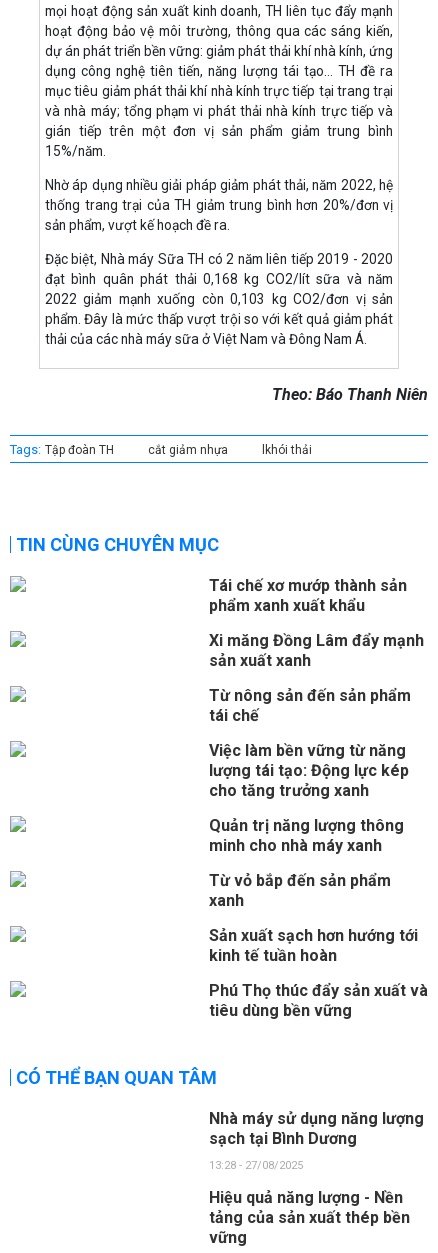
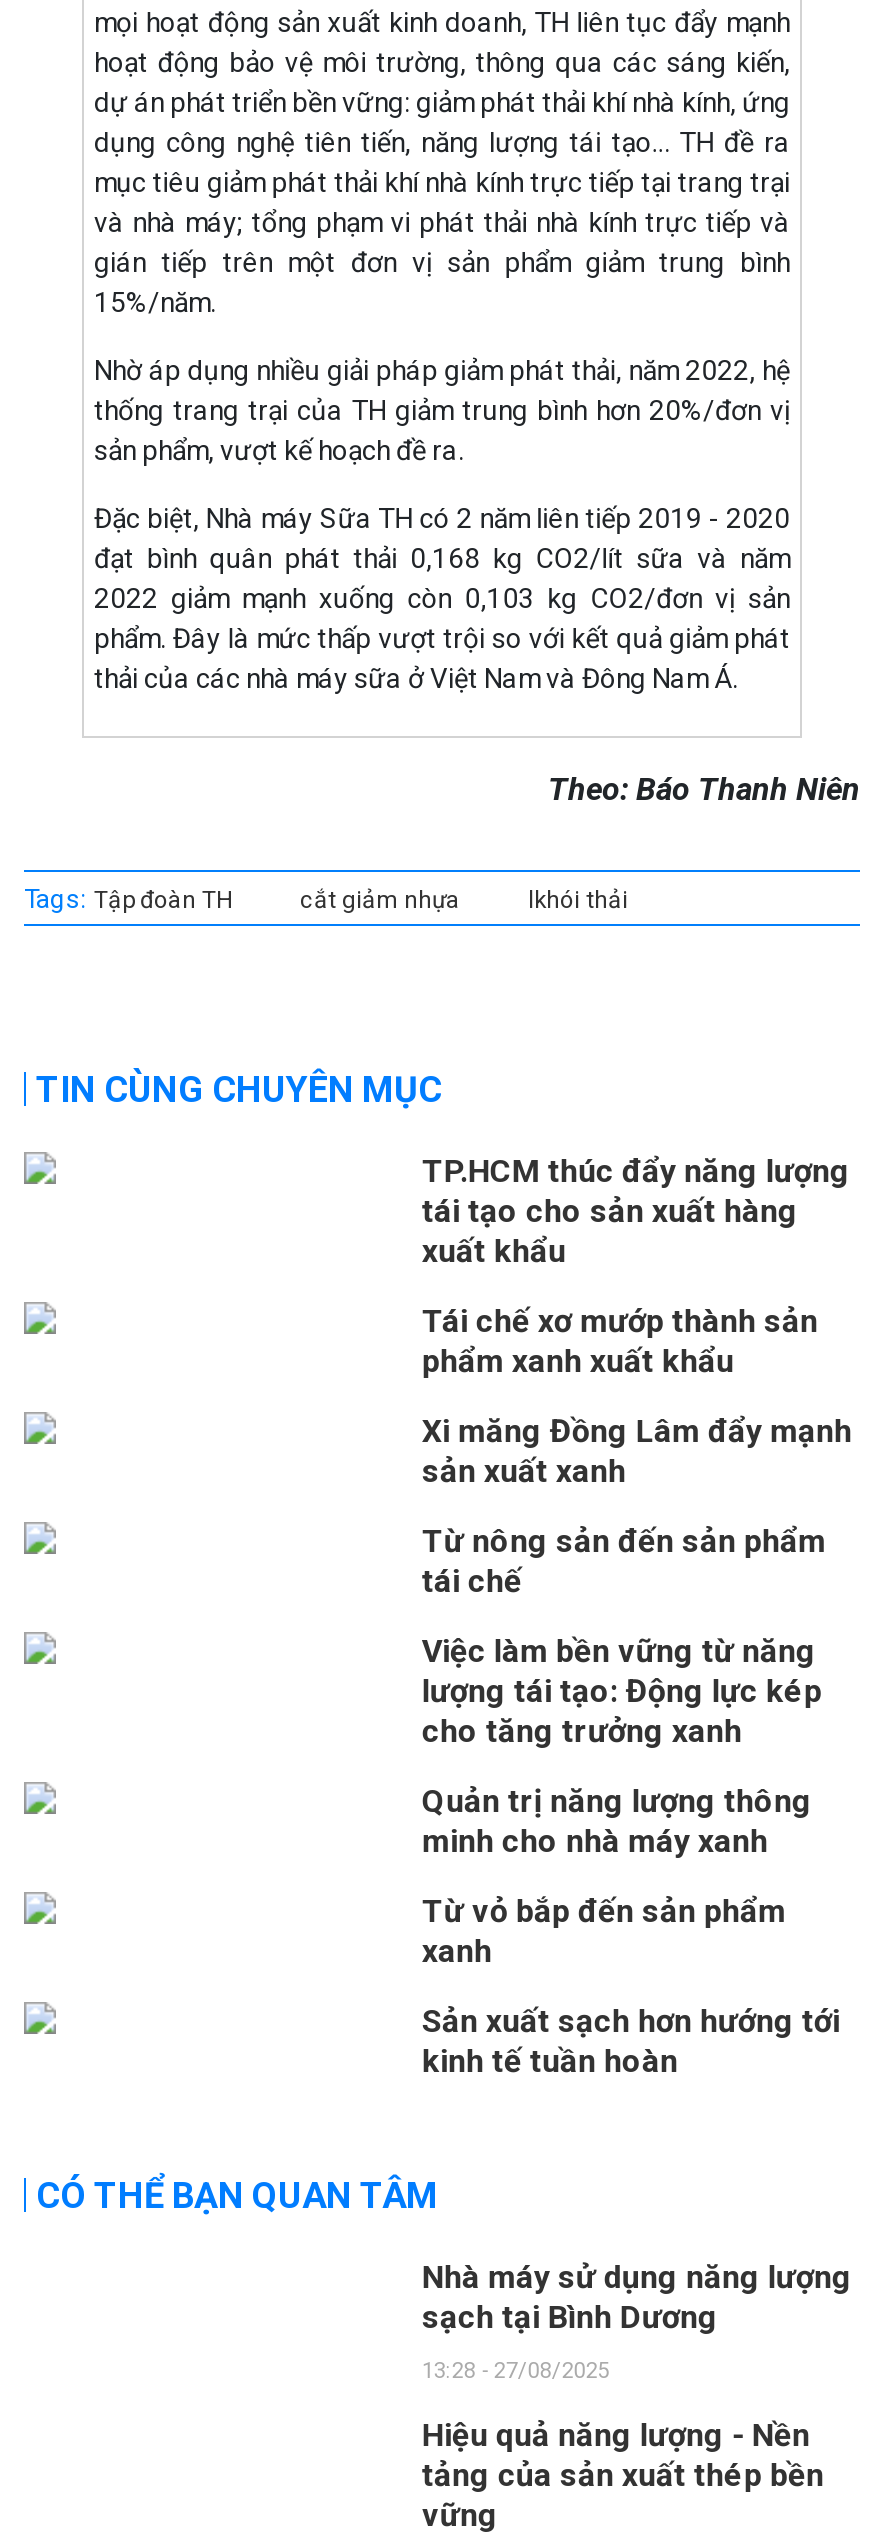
+ TP.HCM thúc đẩy năng lượng
+ tái tạo cho sản xuất hàng
+ xuất khẩu

moved down: Tái chế xơ mướp thành sản | phẩm xanh xuất khẩu | Xi măng Đồng Lâm đẩy mạnh | ... | Sản xuất sạch hơn hướng tới | kinh tế tuần hoàn

- Phú Thọ thúc đẩy sản xuất và
- tiêu dùng bền vững
